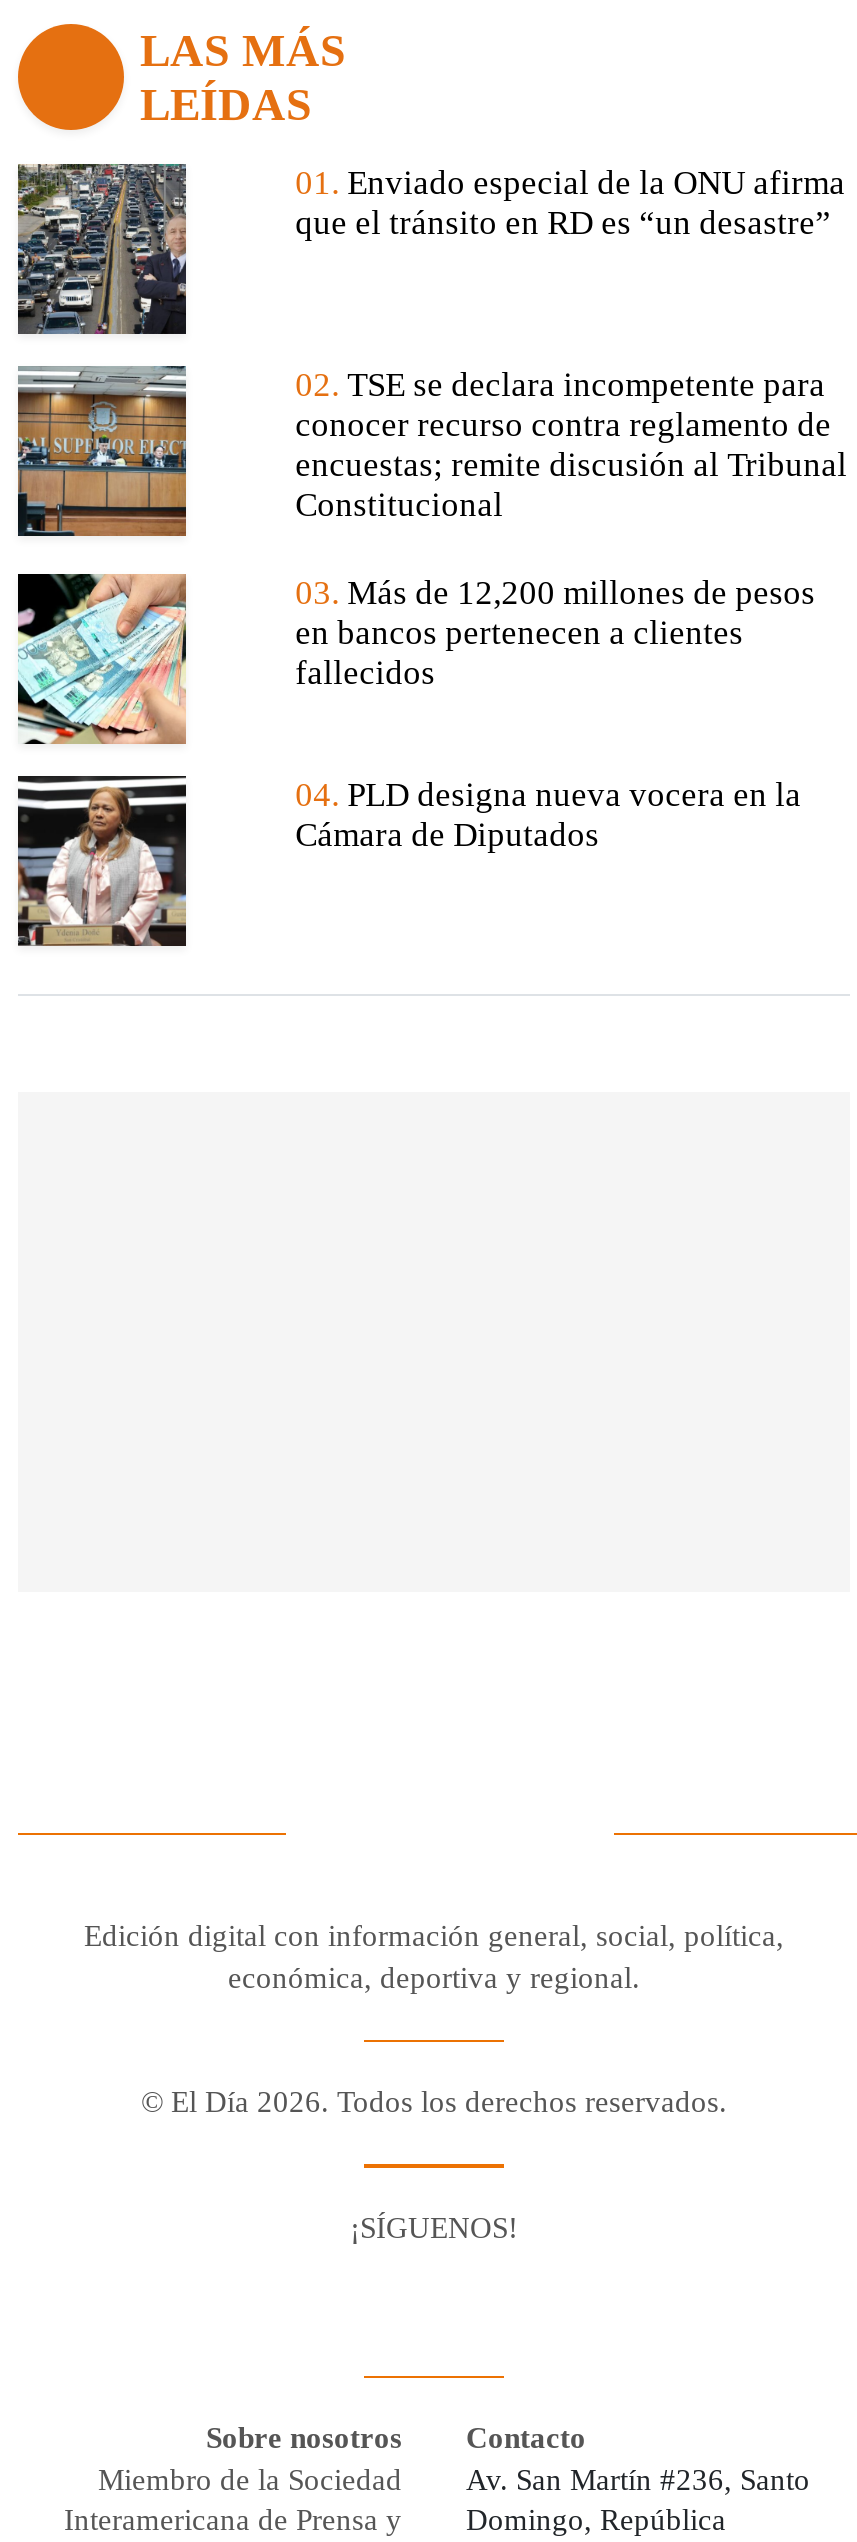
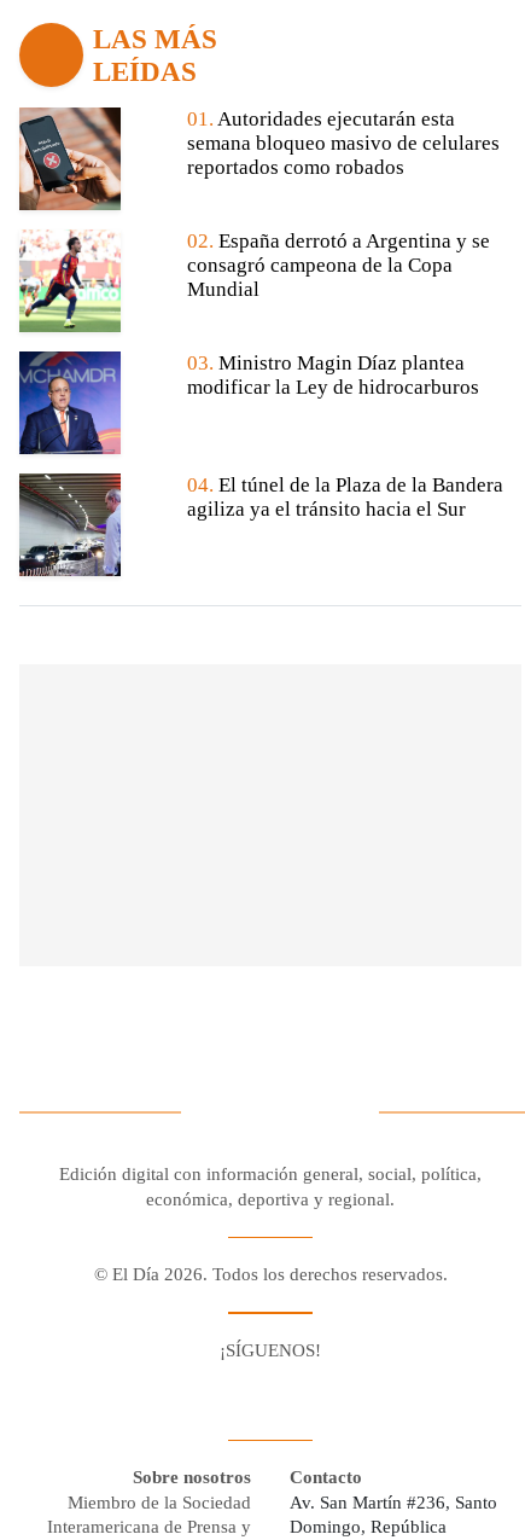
- [image]
+ [image]

- 01. Enviado especial de la ONU afirma
- que el tránsito en RD es “un desastre”
+ 01. Autoridades ejecutarán esta
+ semana bloqueo masivo de celulares
+ reportados como robados

- [image]
+ [image]

- 02. TSE se declara incompetente para
- conocer recurso contra reglamento de
- encuestas; remite discusión al Tribunal
- Constitucional
+ 02. España derrotó a Argentina y se
+ consagró campeona de la Copa
+ Mundial

- [image]
+ [image]

- 03. Más de 12,200 millones de pesos
- en bancos pertenecen a clientes
- fallecidos
+ 03. Ministro Magin Díaz plantea
+ modificar la Ley de hidrocarburos

- [image]
+ [image]

- 04. PLD designa nueva vocera en la
- Cámara de Diputados
+ 04. El túnel de la Plaza de la Bandera
+ agiliza ya el tránsito hacia el Sur
